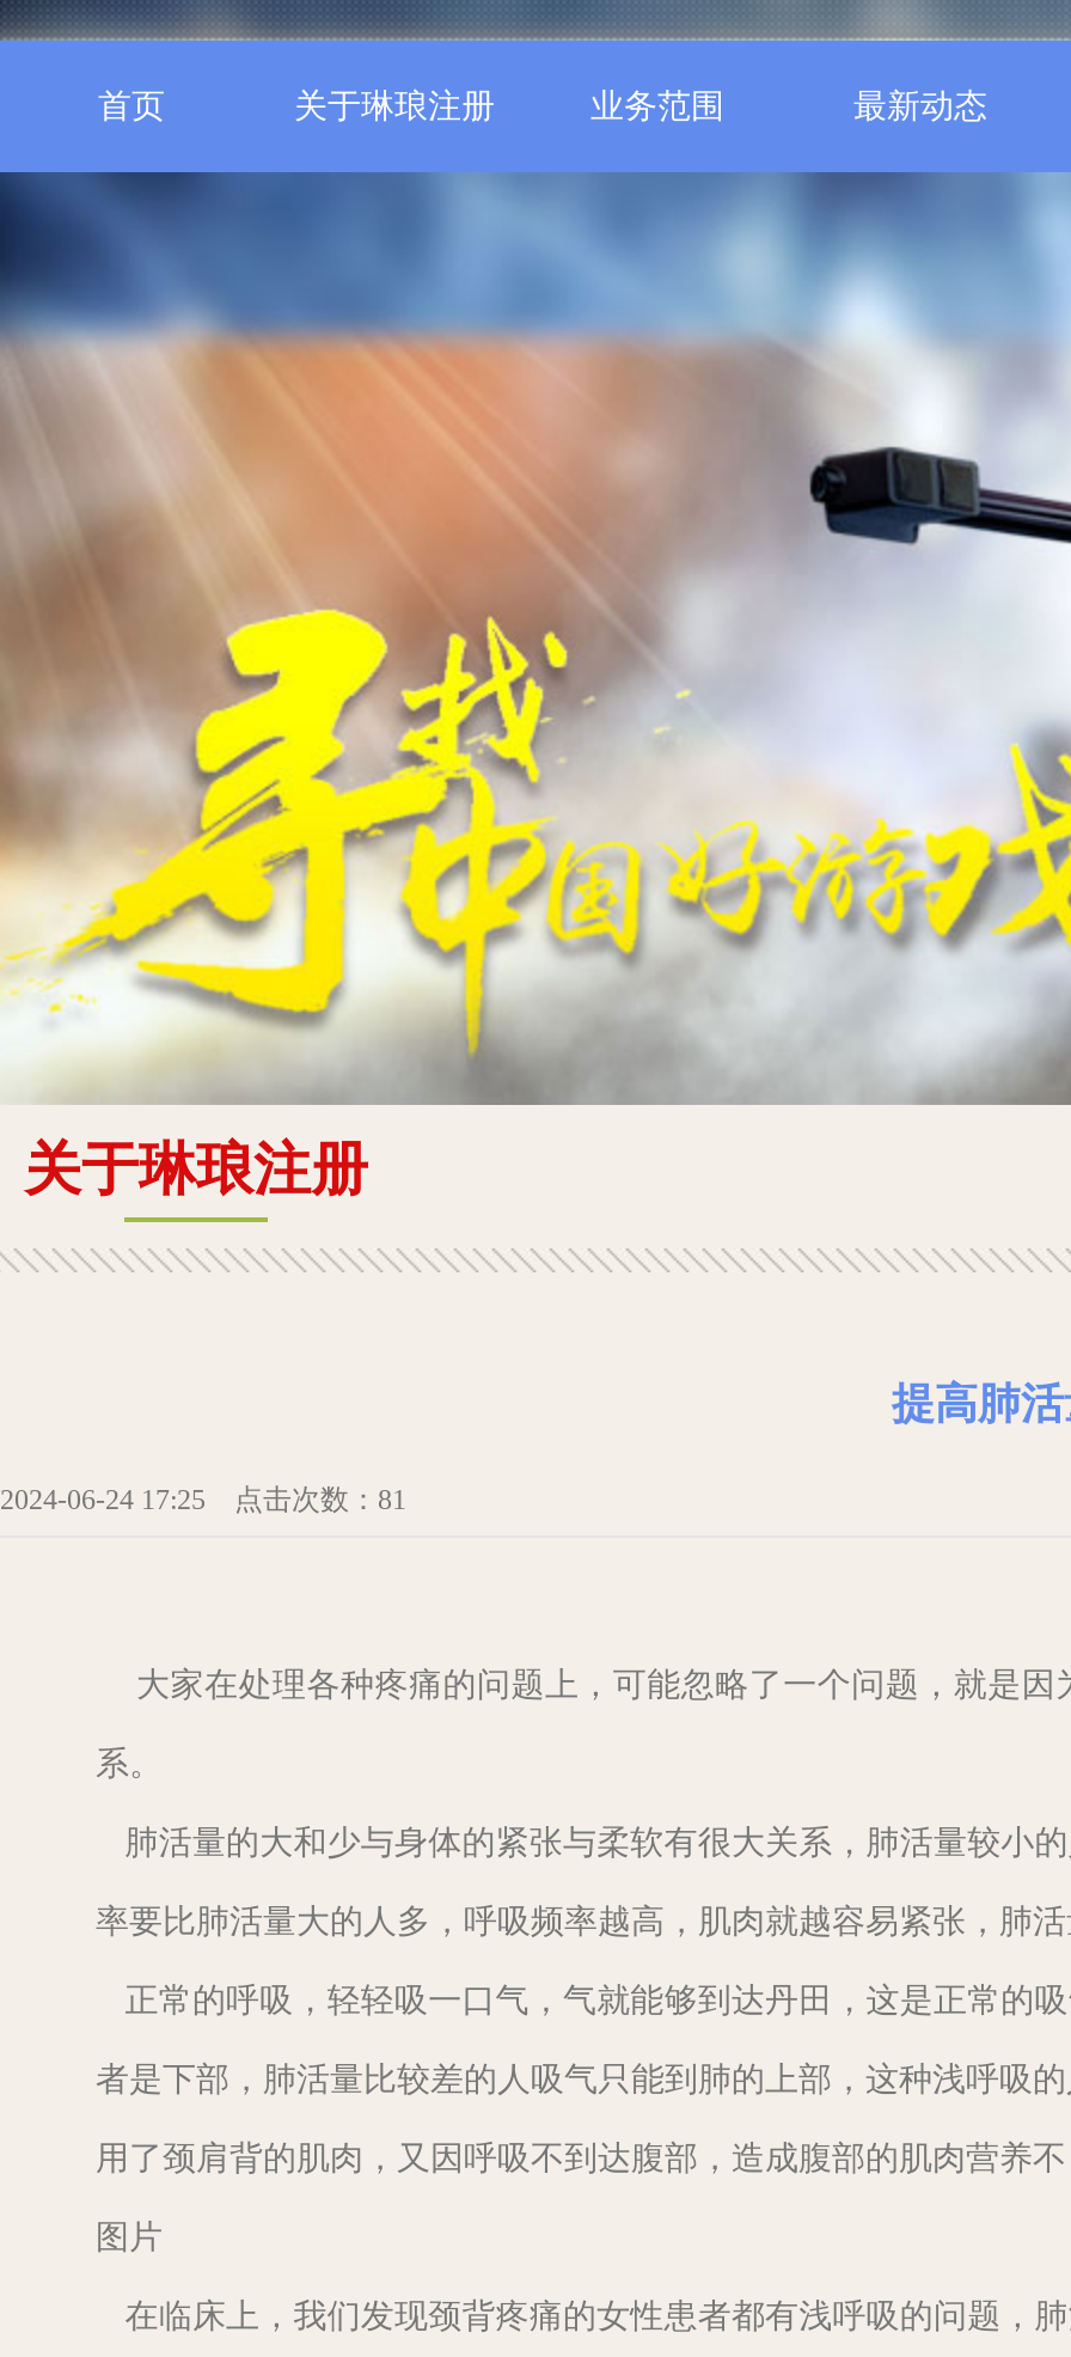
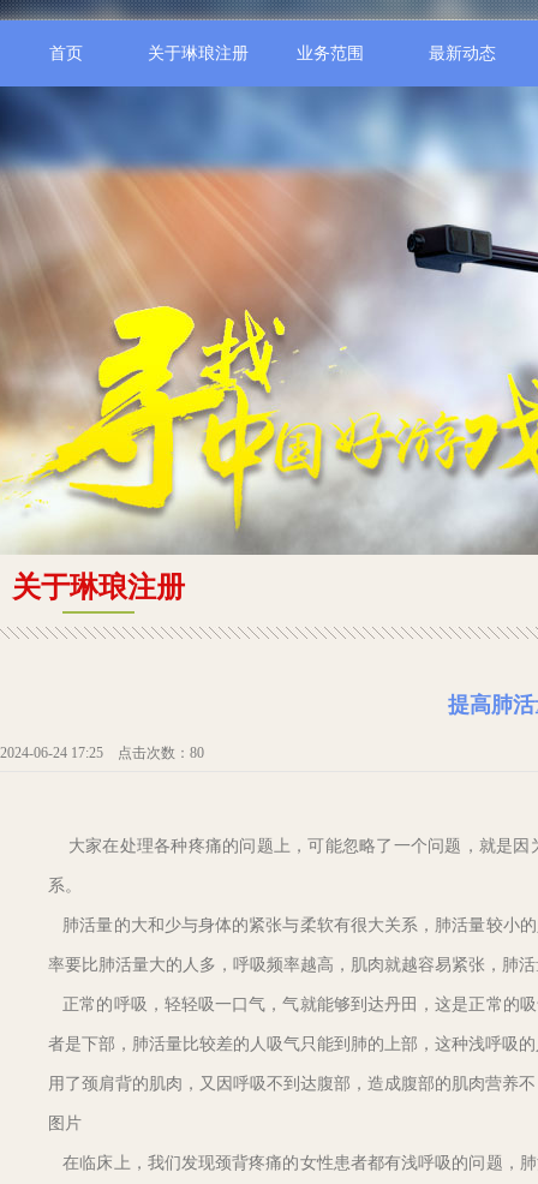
- 2024-06-24 17:25 点击次数：81
+ 2024-06-24 17:25 点击次数：80
